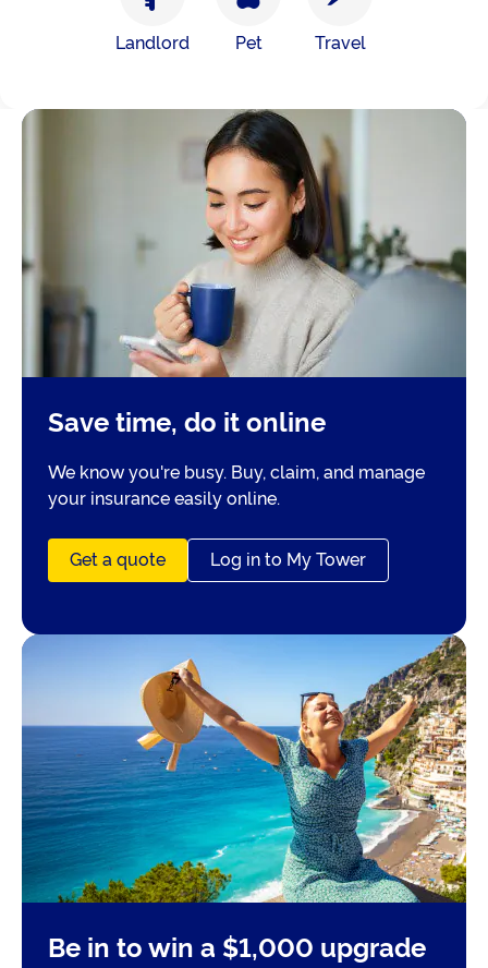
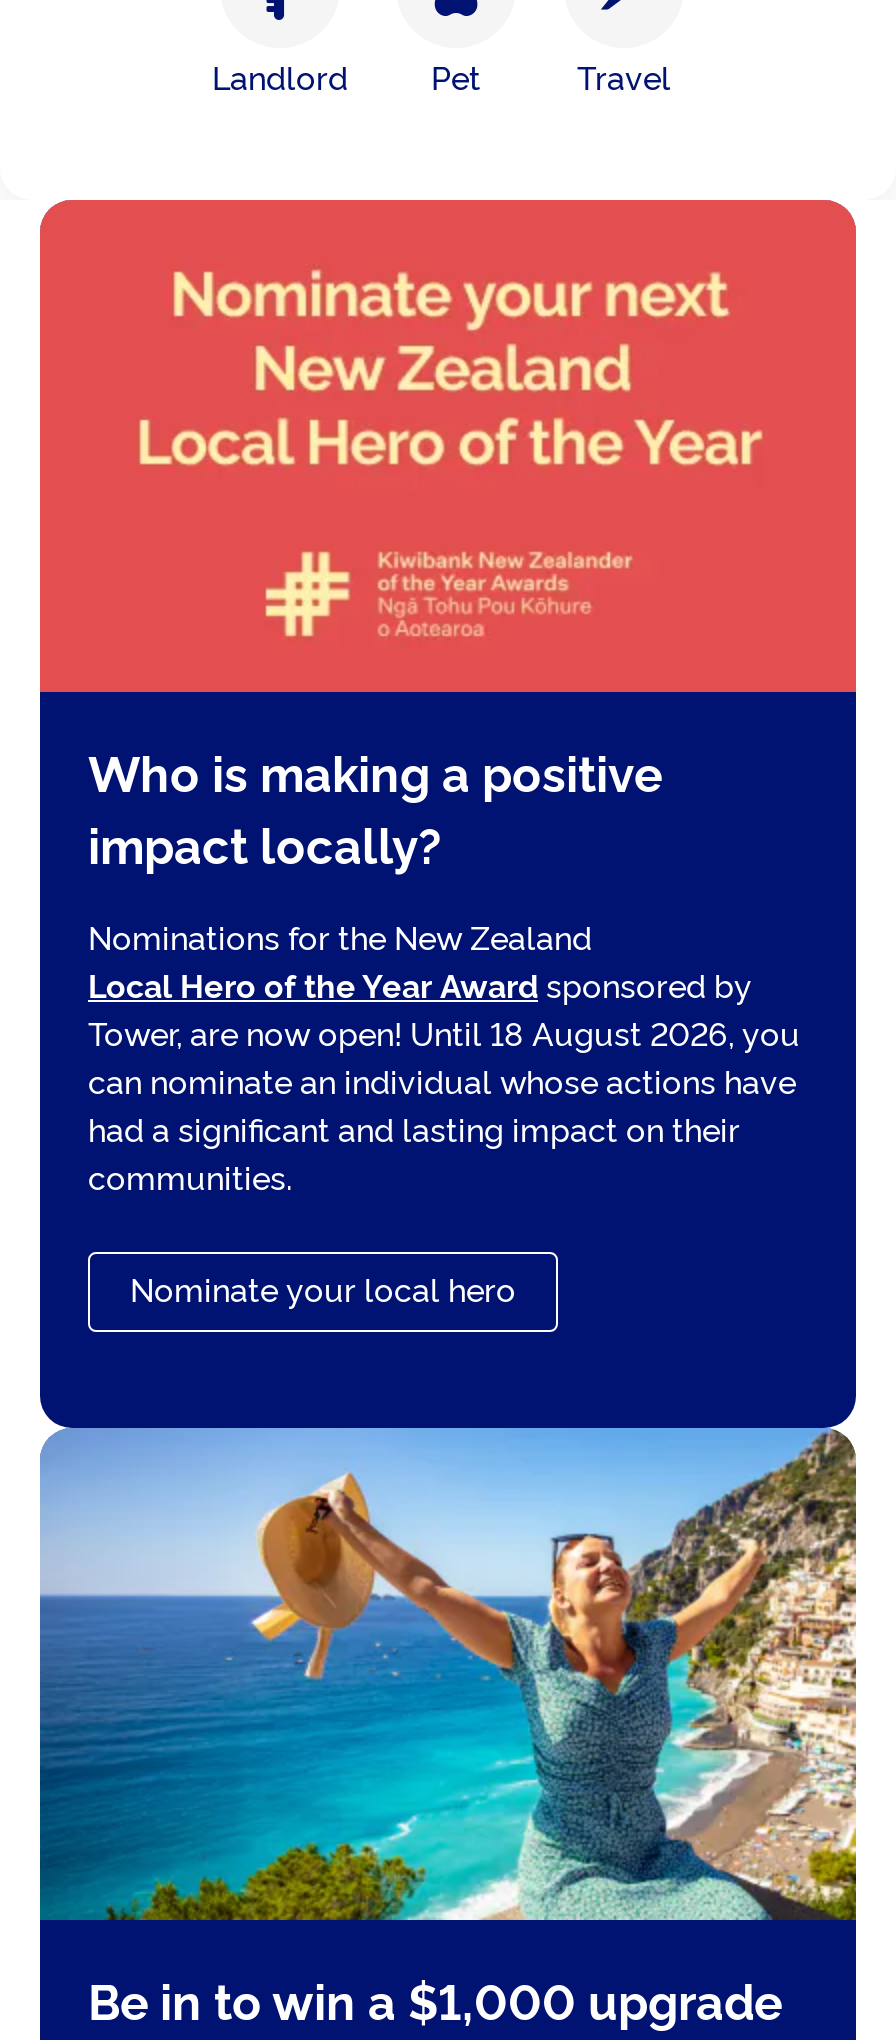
- [image]
- Save time, do it online
+ [image]
+ Who is making a positive
+ impact locally?

- We know you're busy. Buy, claim, and manage
- your insurance easily online.
+ Nominations for the New Zealand
+ Local Hero of the Year Award sponsored by
+ Tower, are now open! Until 18 August 2026, you
+ can nominate an individual whose actions have
+ had a significant and lasting impact on their
+ communities.

- Get a quote
- Log in to My Tower
+ Nominate your local hero
